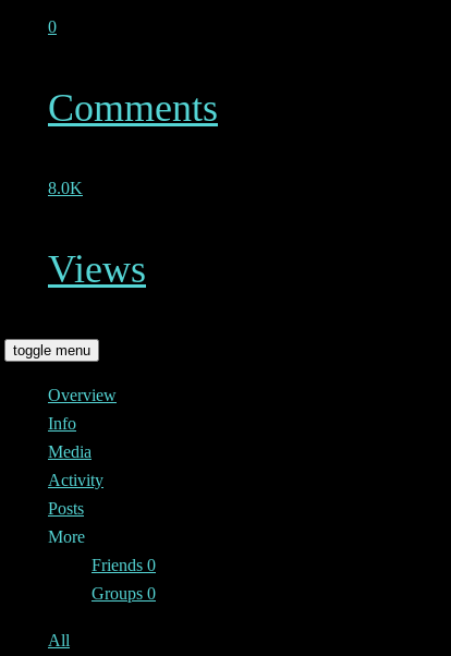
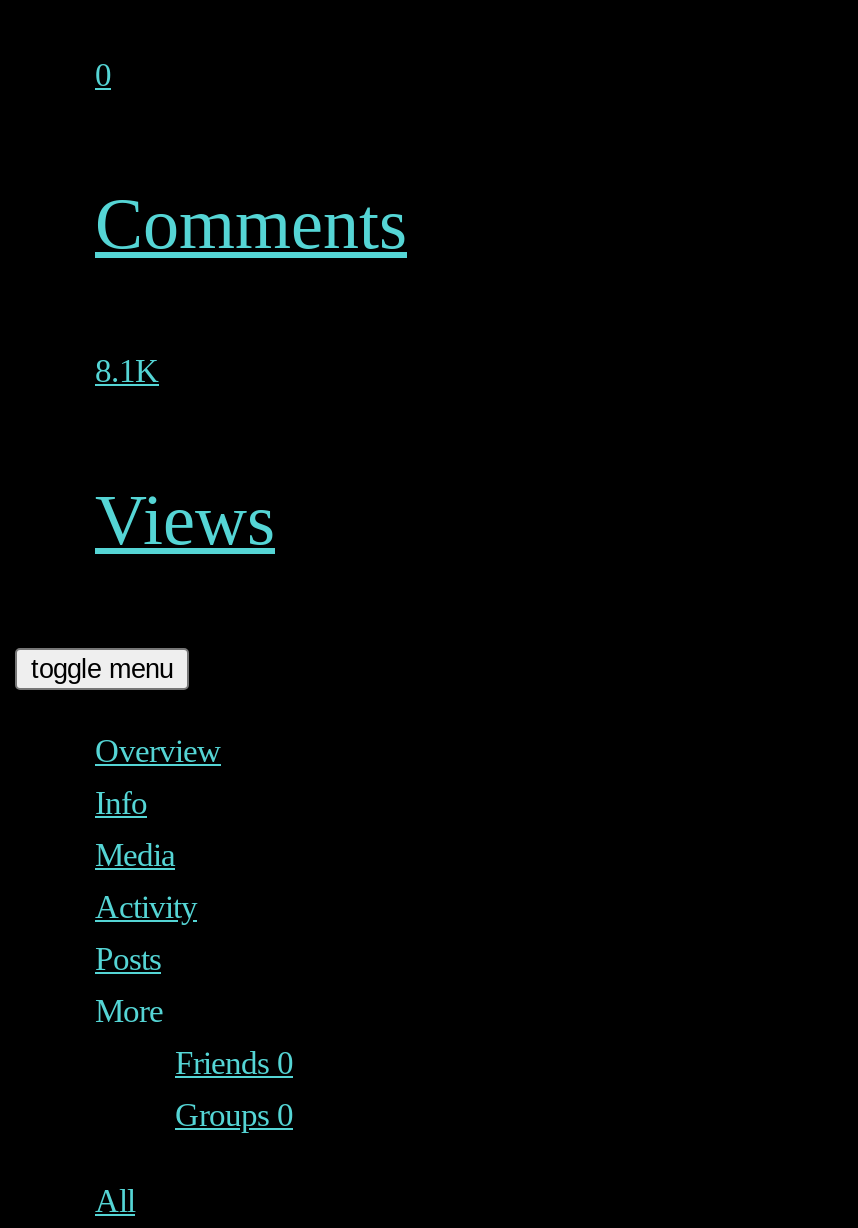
- 8.0K
+ 8.1K
